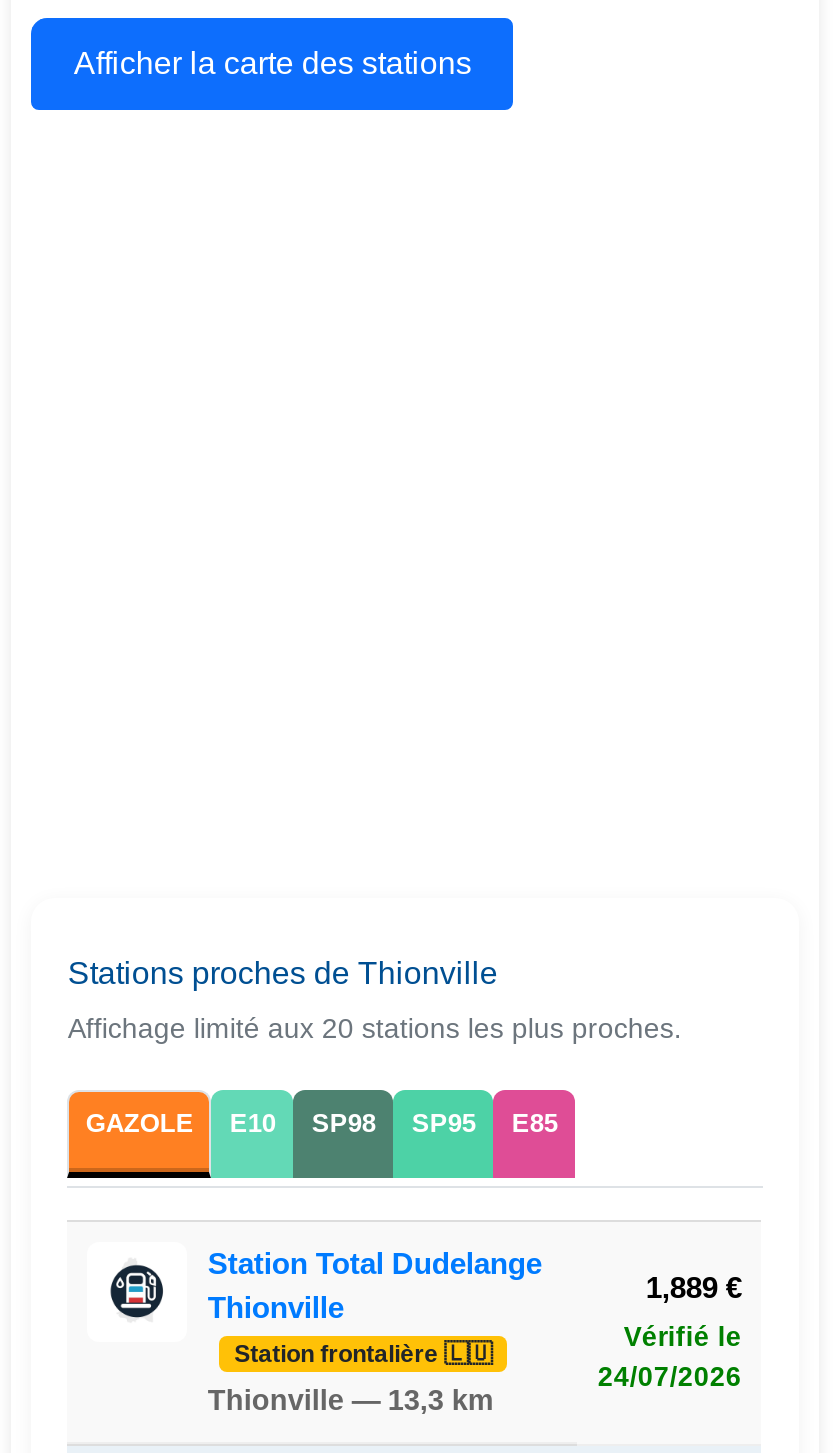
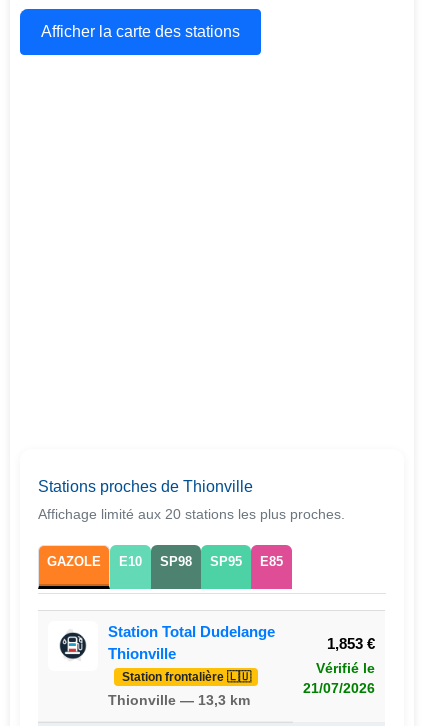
- 1,889 €
+ 1,853 €

- 24/07/2026
+ 21/07/2026
